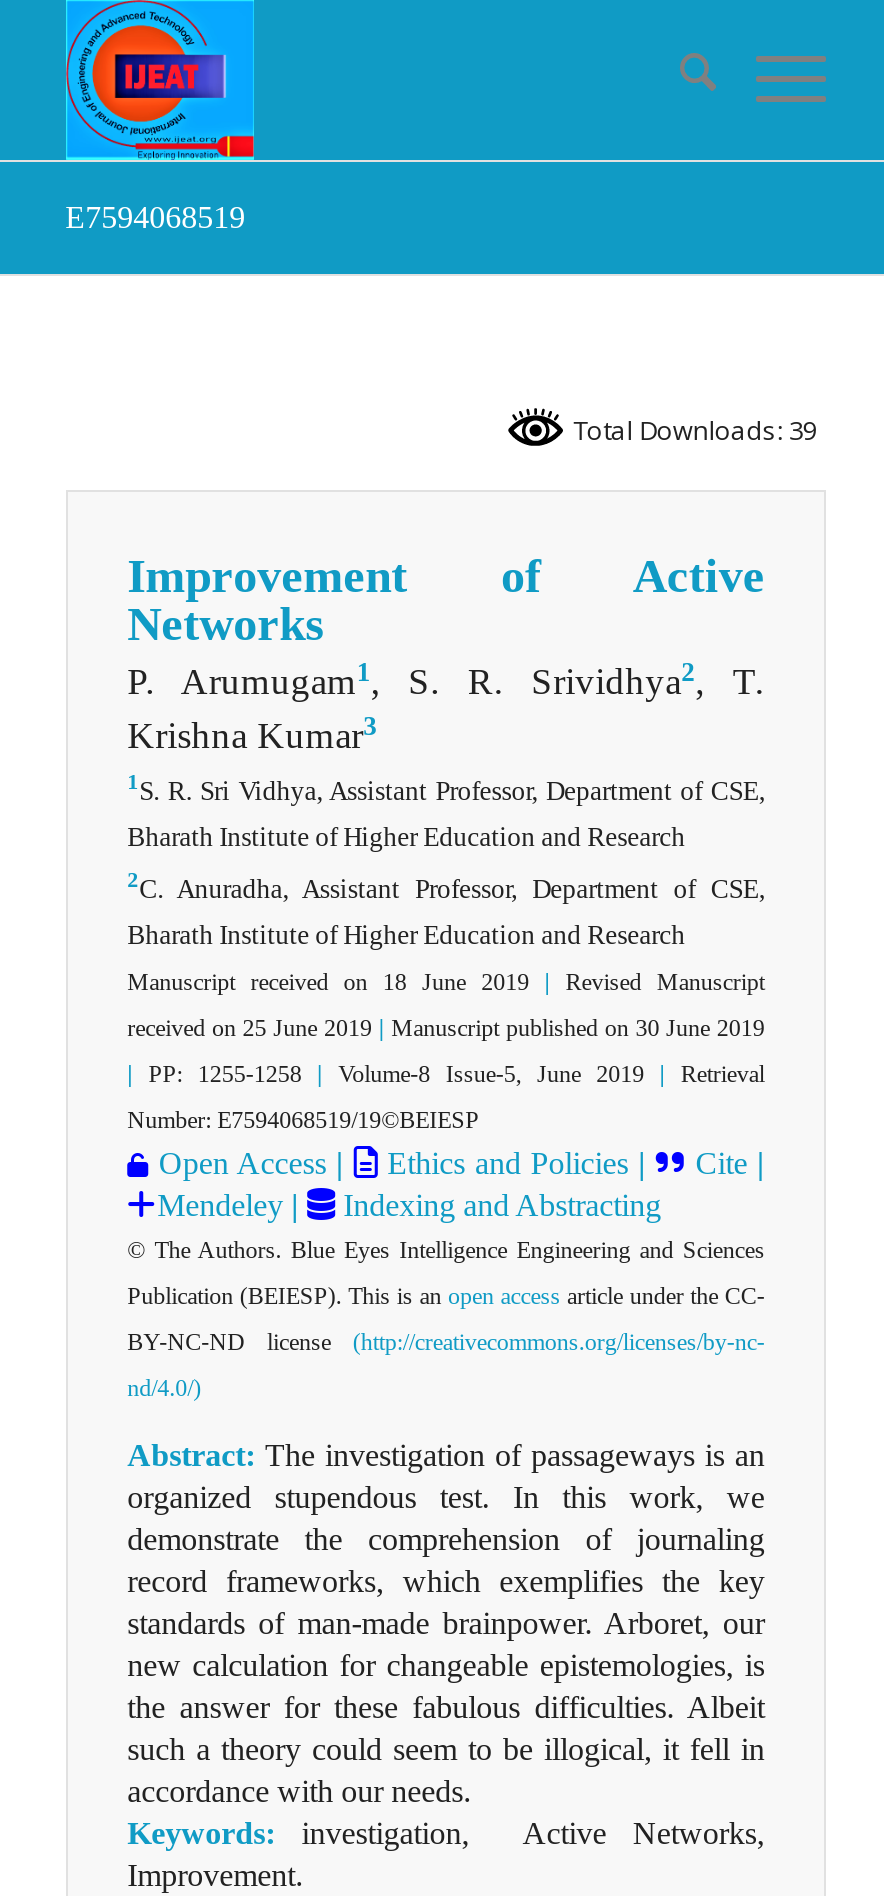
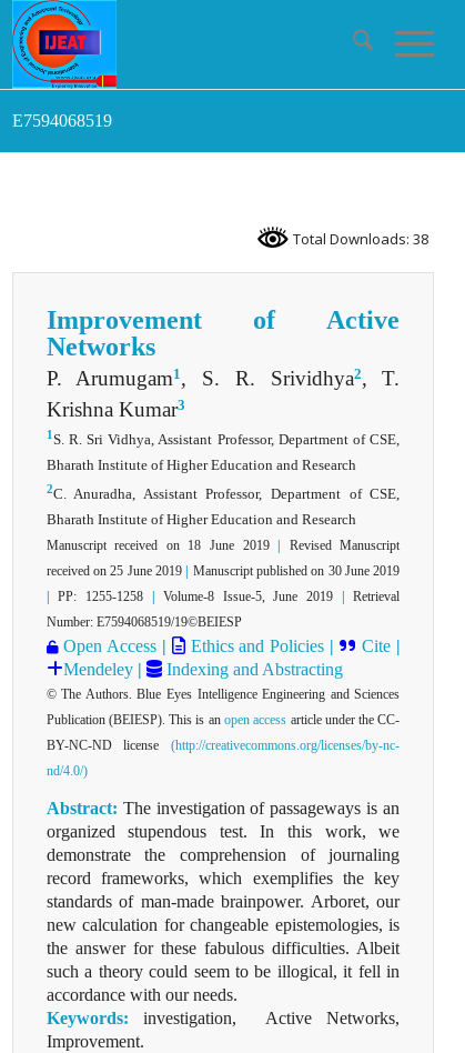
- Total Downloads: 39
+ Total Downloads: 38
